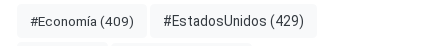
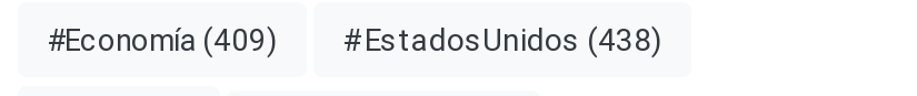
- #EstadosUnidos (429)
+ #EstadosUnidos (438)
